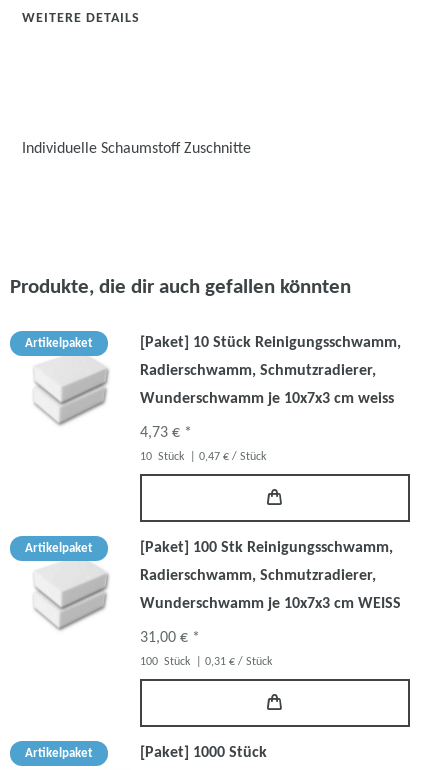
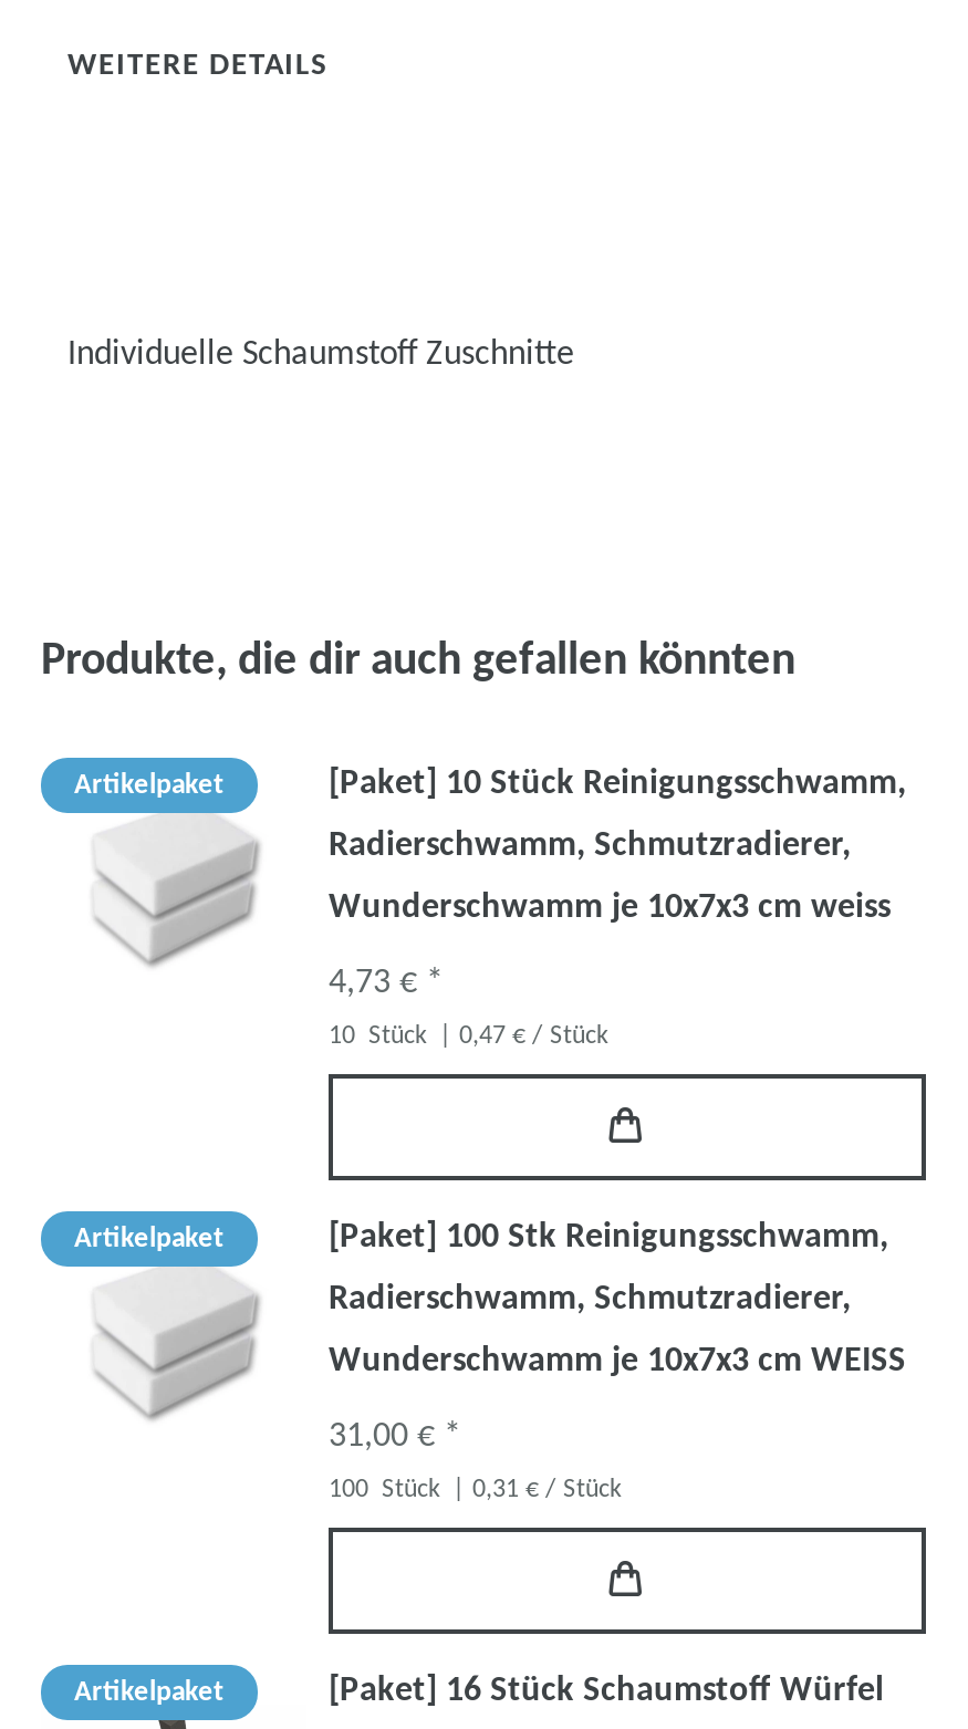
- [Paket] 1000 Stück
+ [Paket] 16 Stück Schaumstoff Würfel
